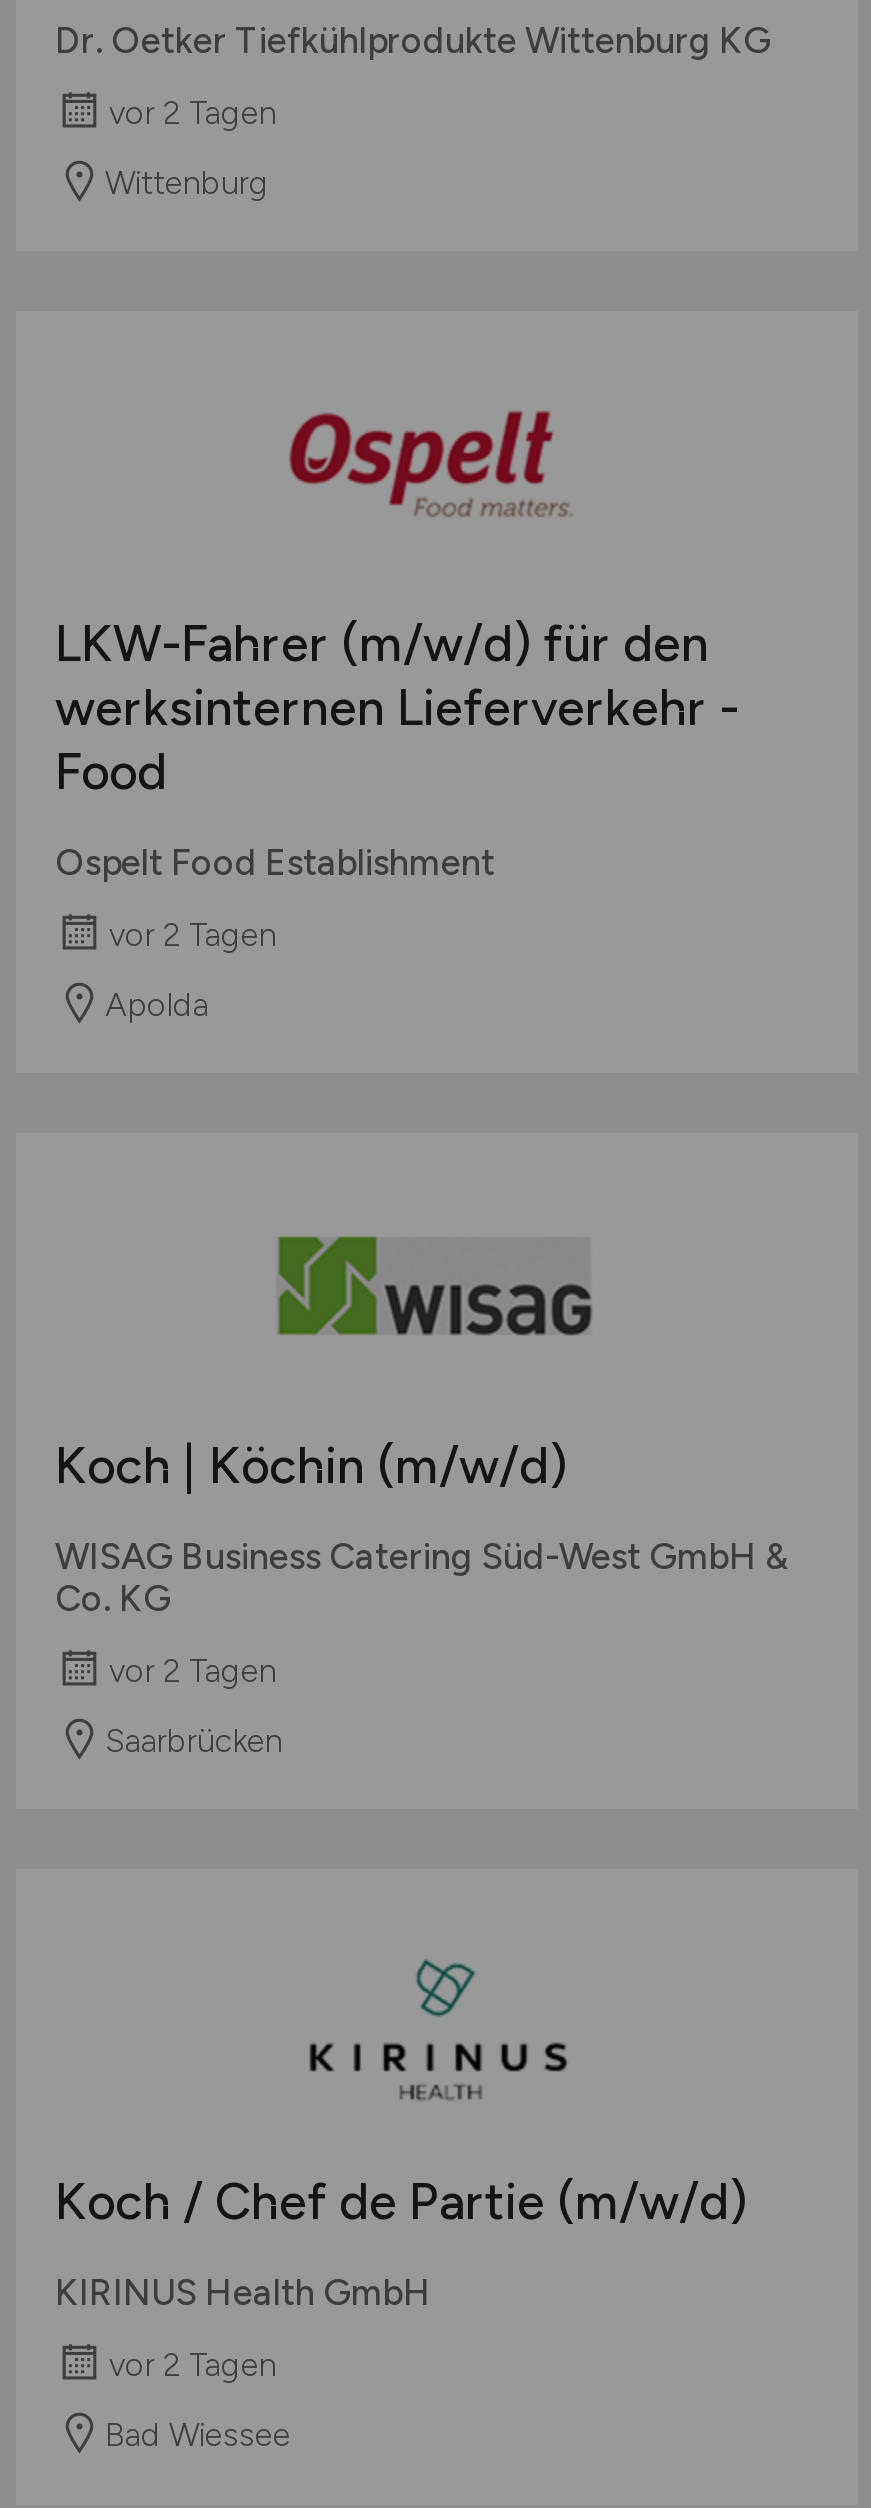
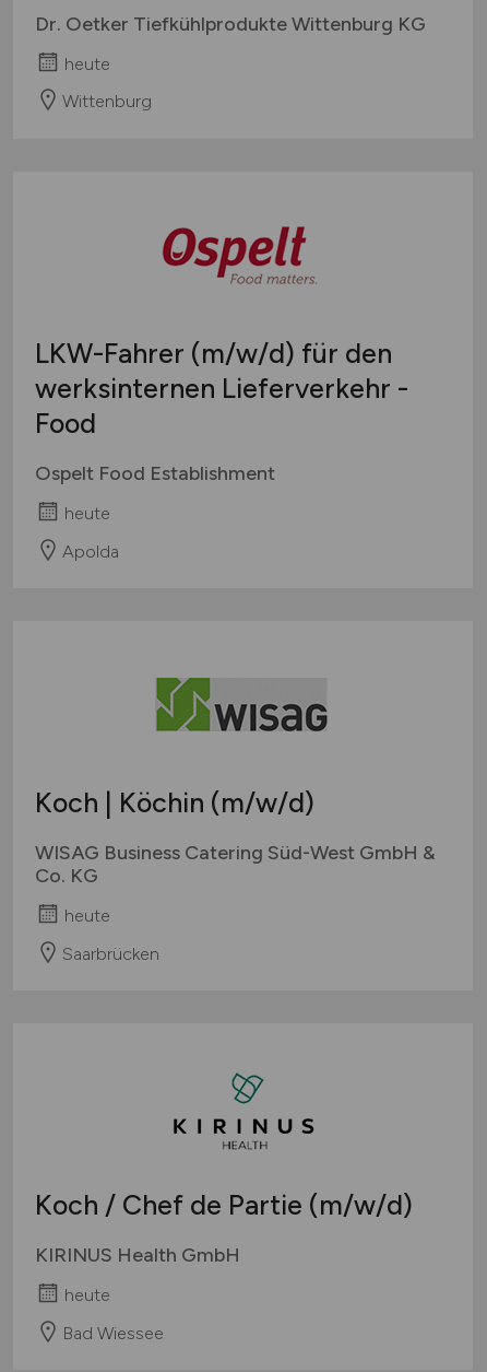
- vor 2 Tagen
+ heute

- vor 2 Tagen
+ heute

- vor 2 Tagen
+ heute

- vor 2 Tagen
+ heute
